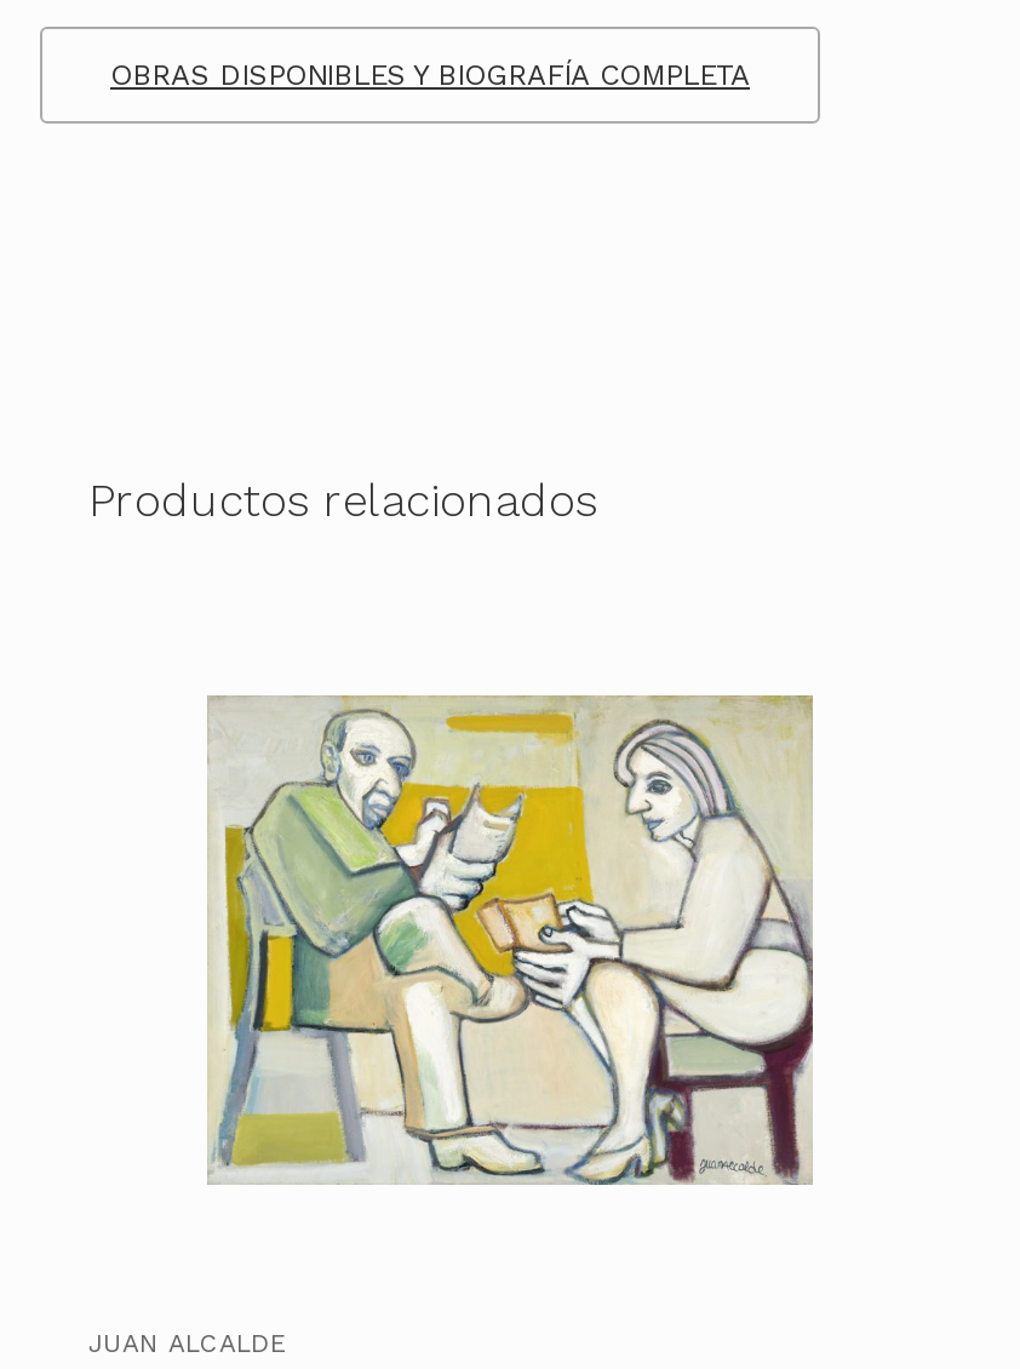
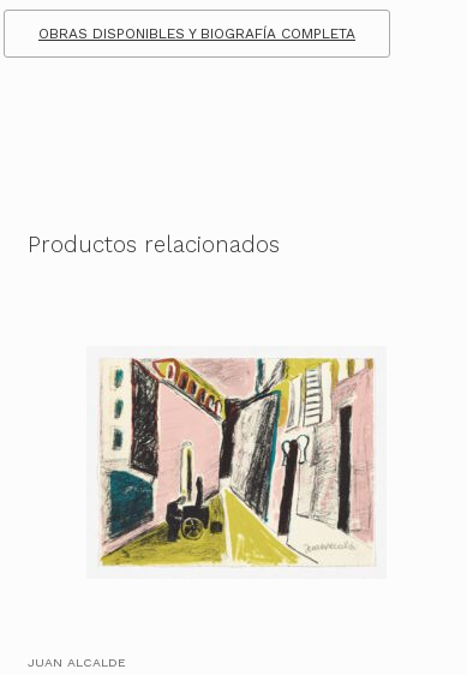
- [image]
+ [image]
